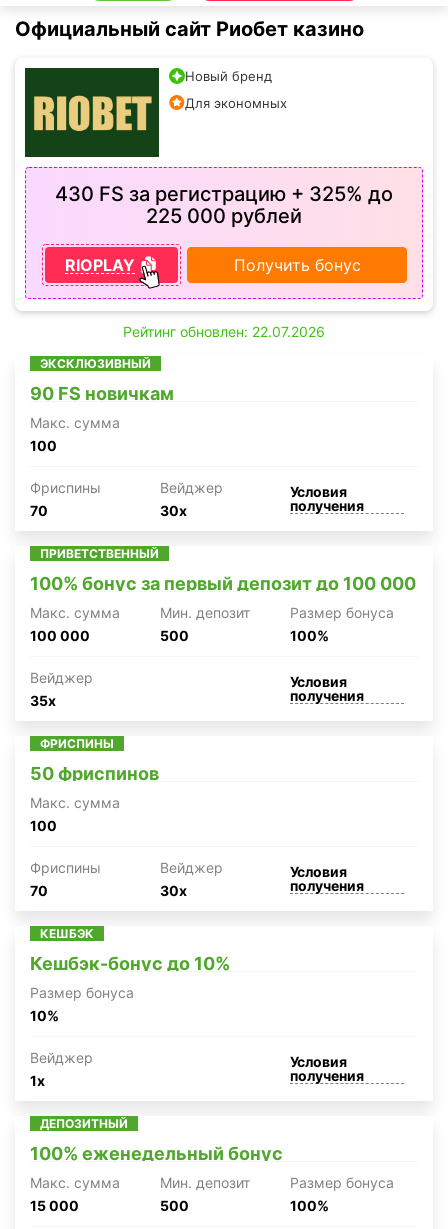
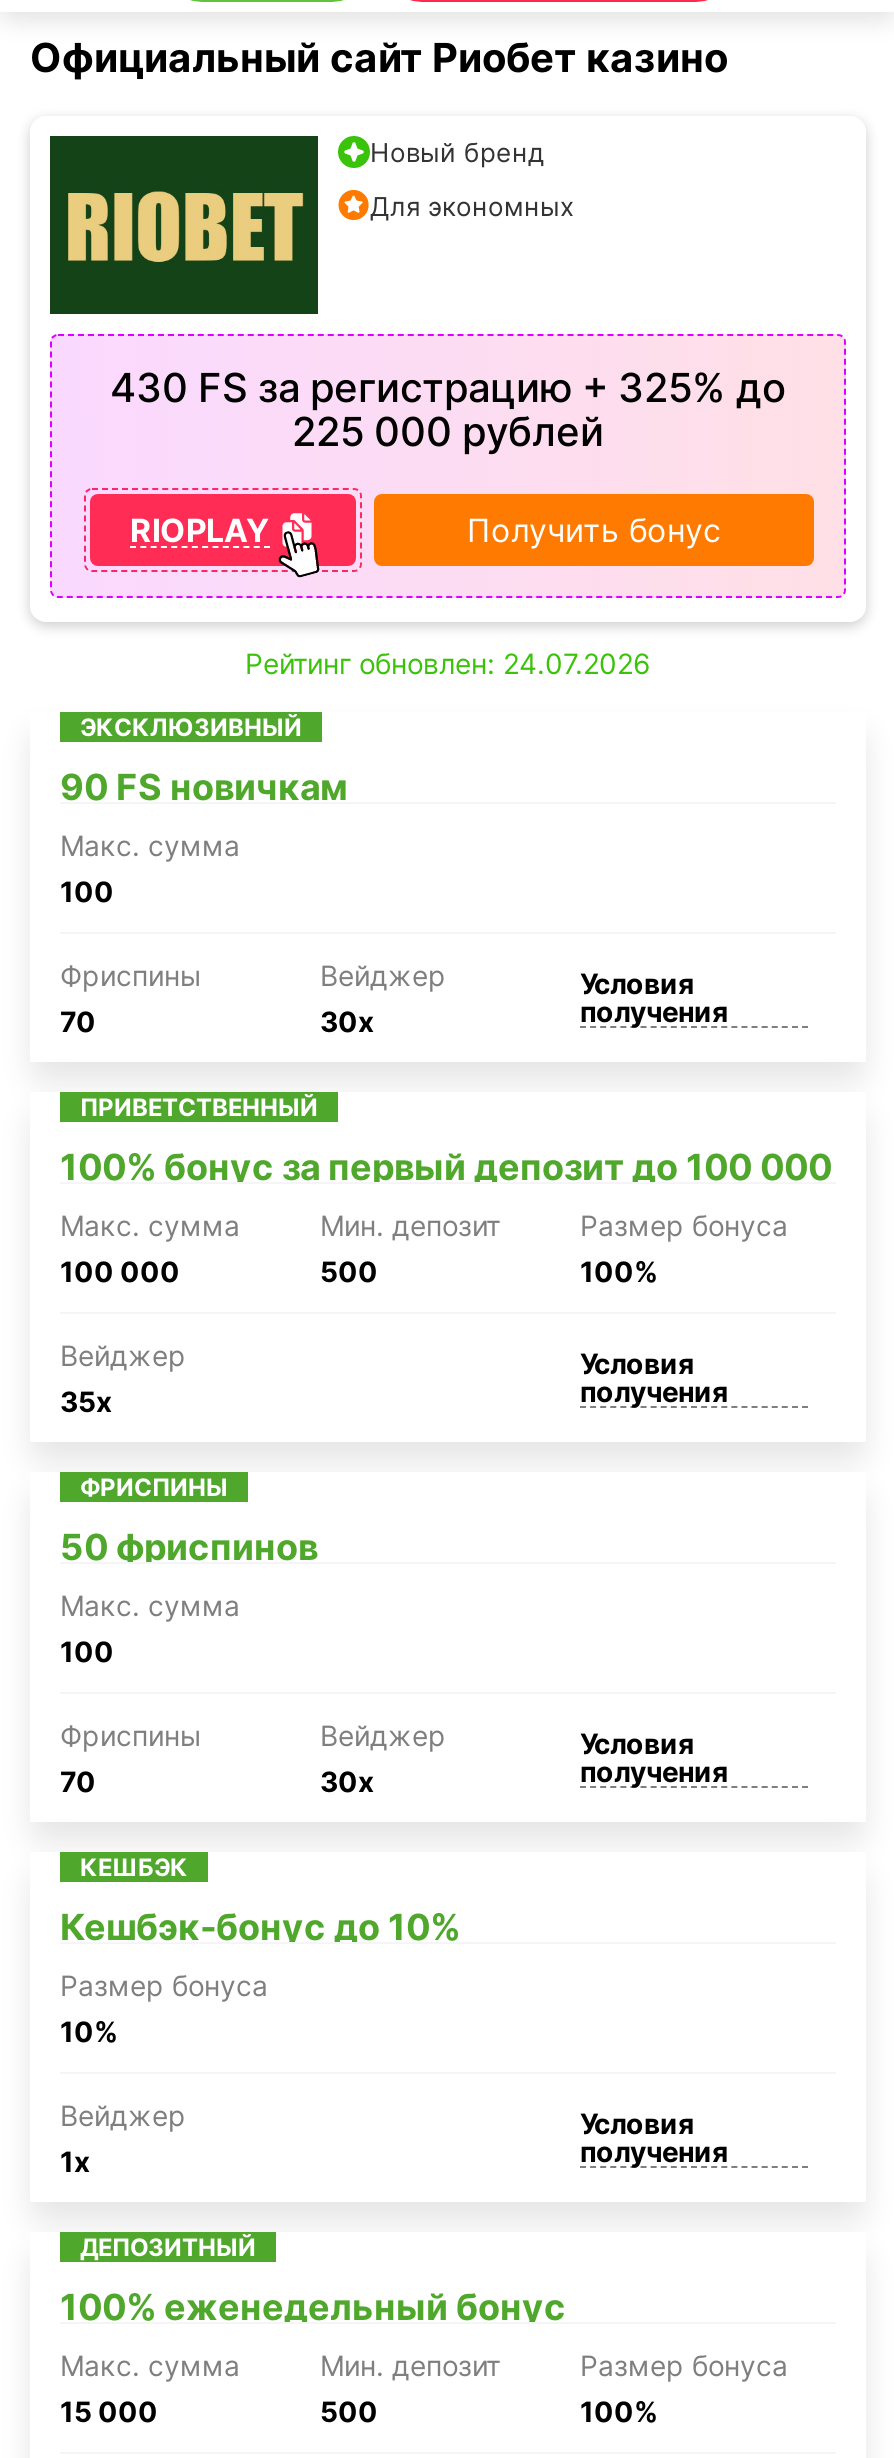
- Рейтинг обновлен: 22.07.2026
+ Рейтинг обновлен: 24.07.2026
